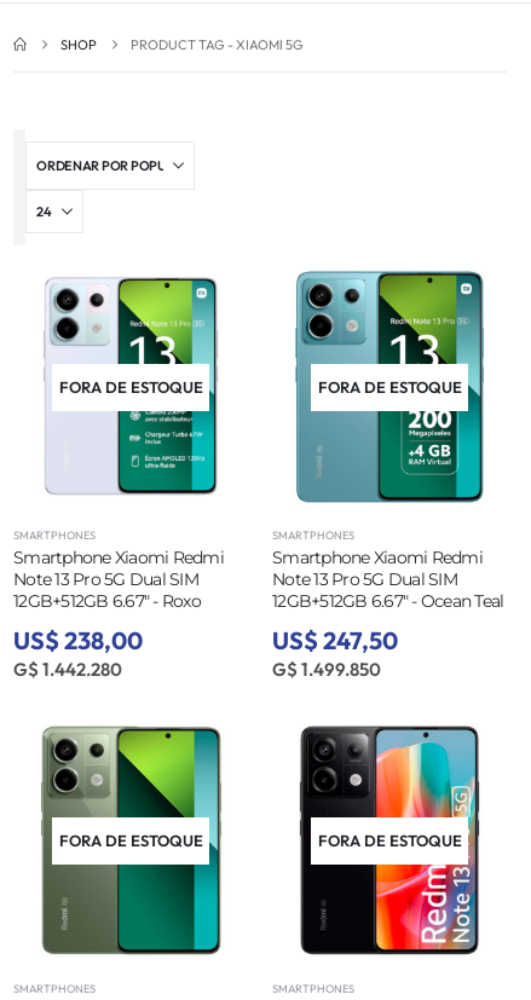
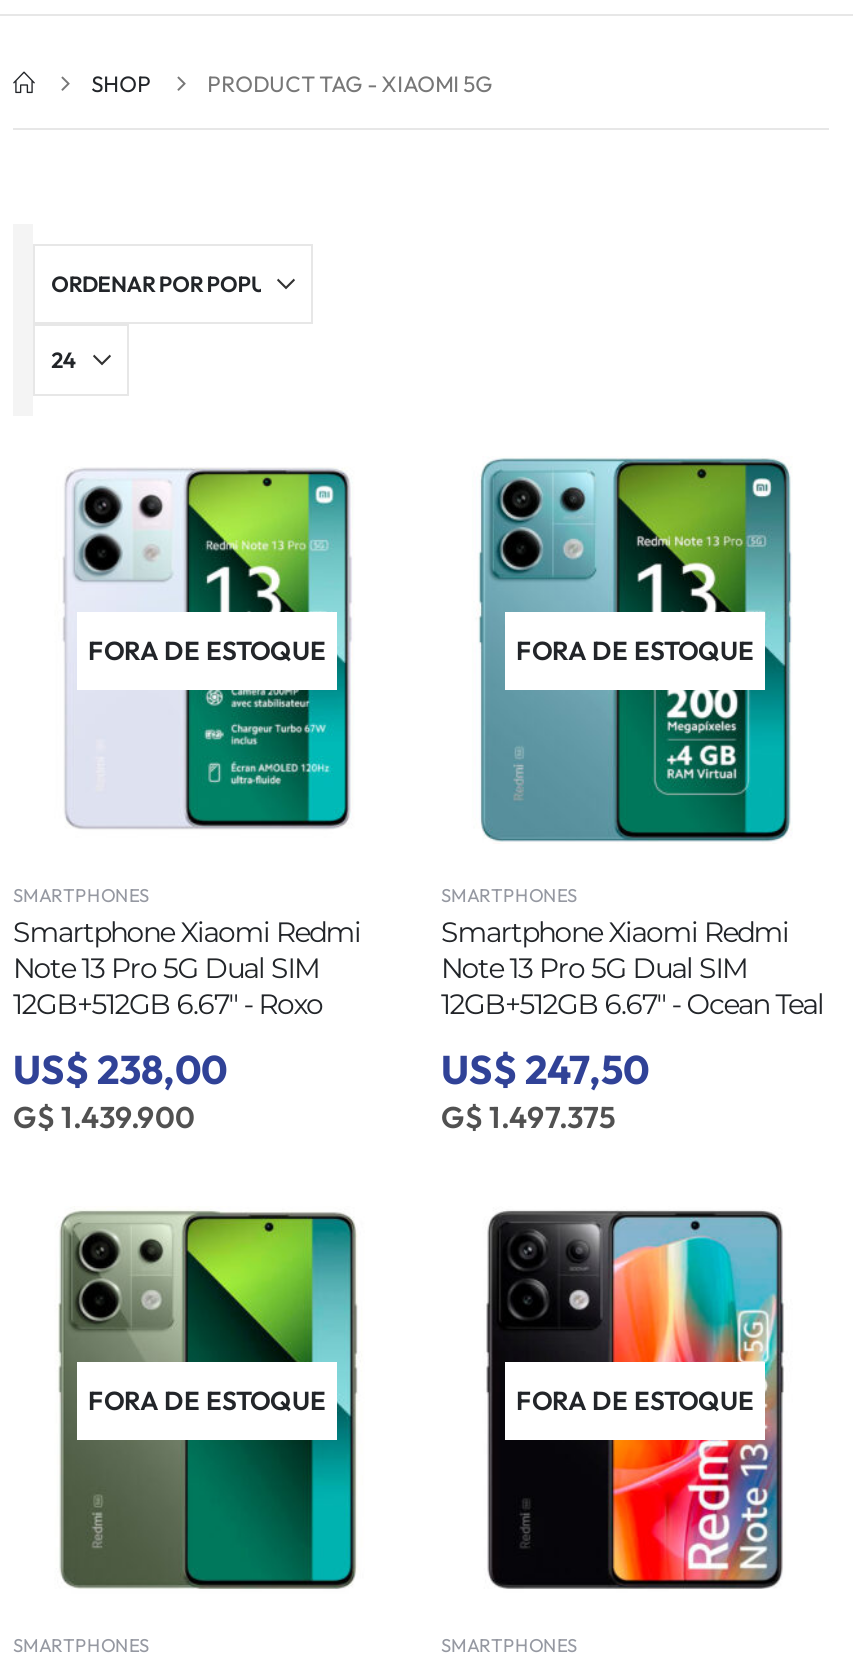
- G$ 1.442.280
+ G$ 1.439.900

- G$ 1.499.850
+ G$ 1.497.375
